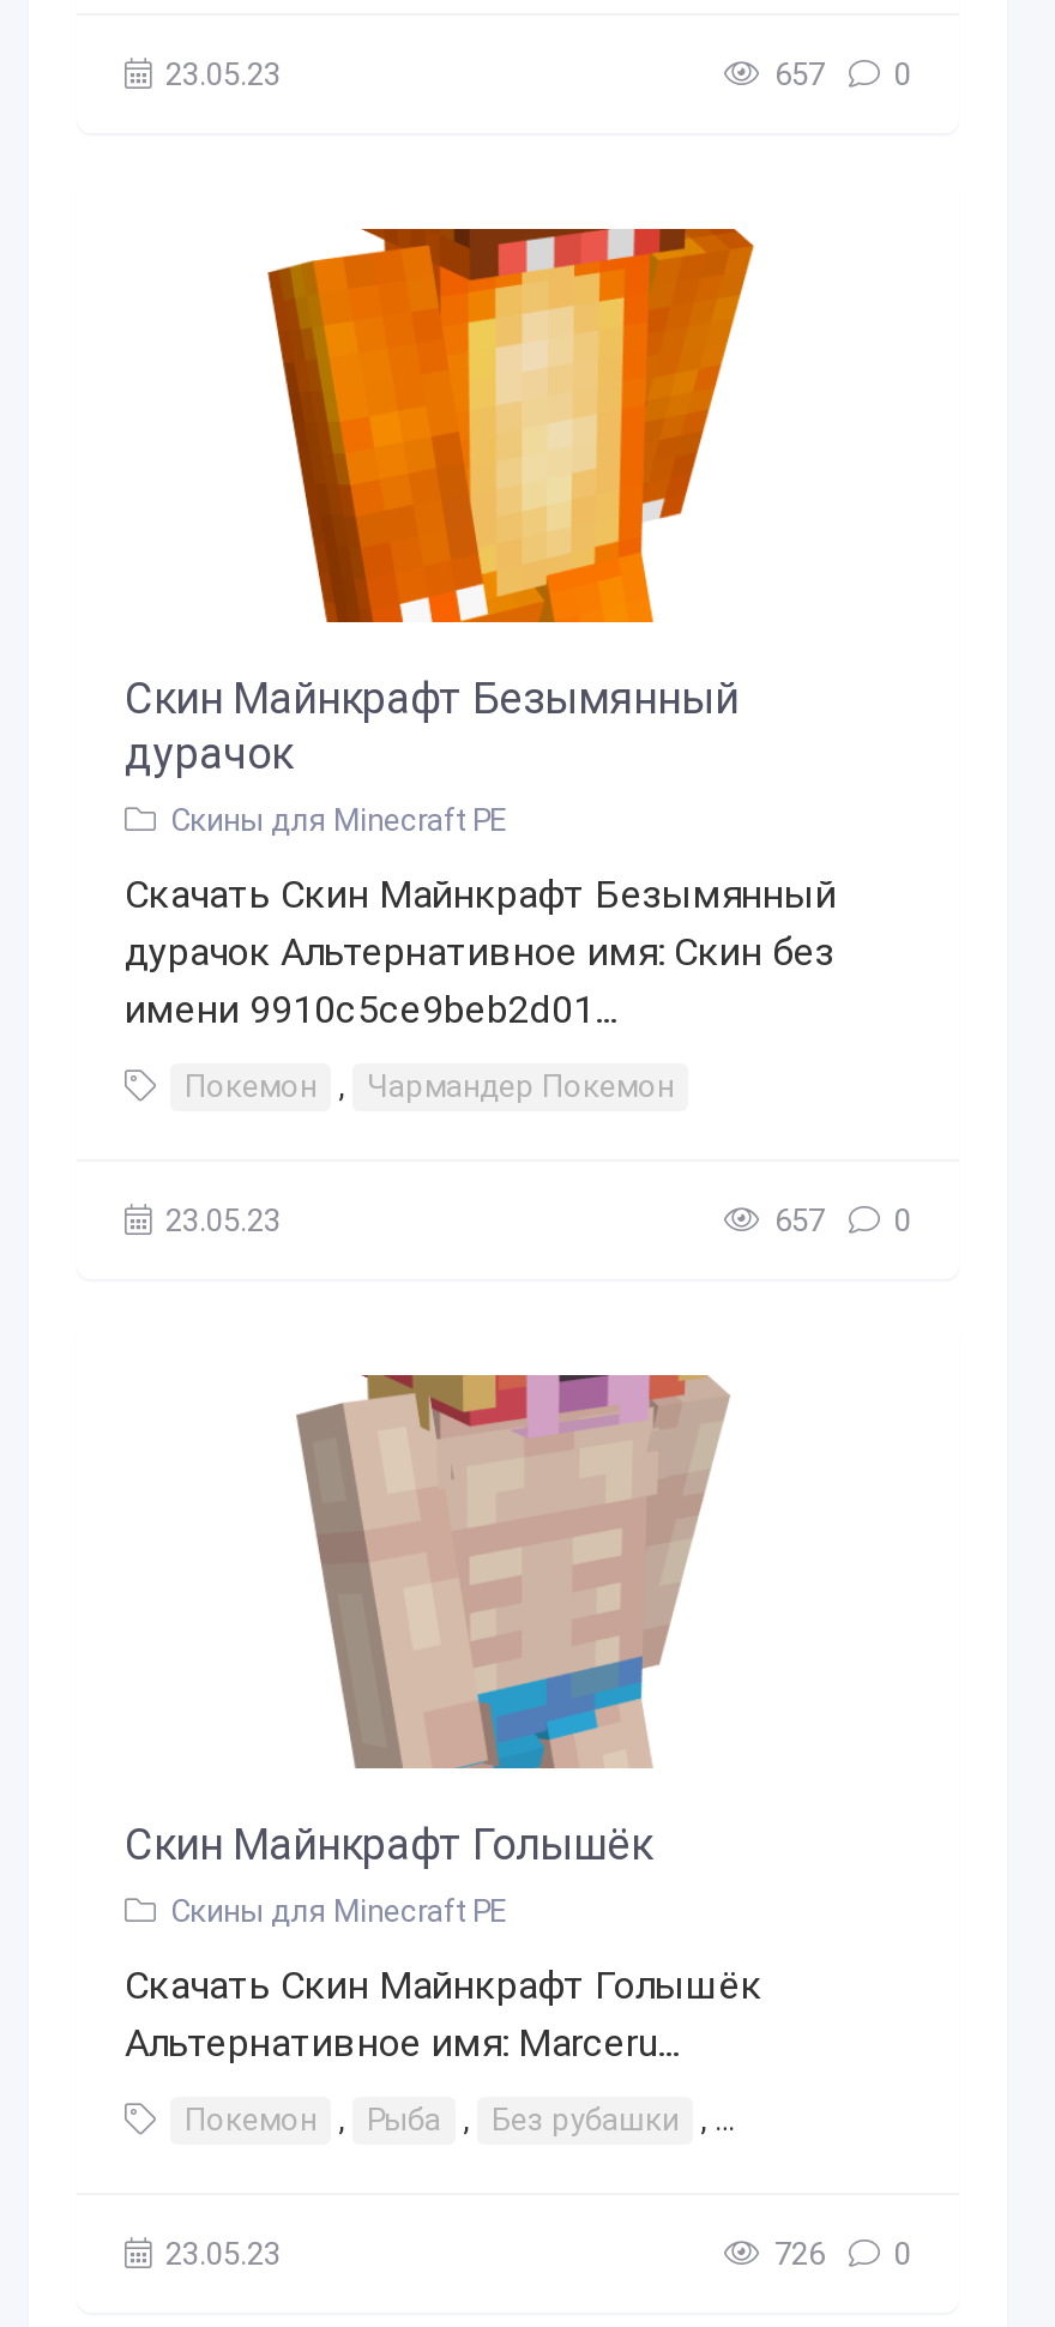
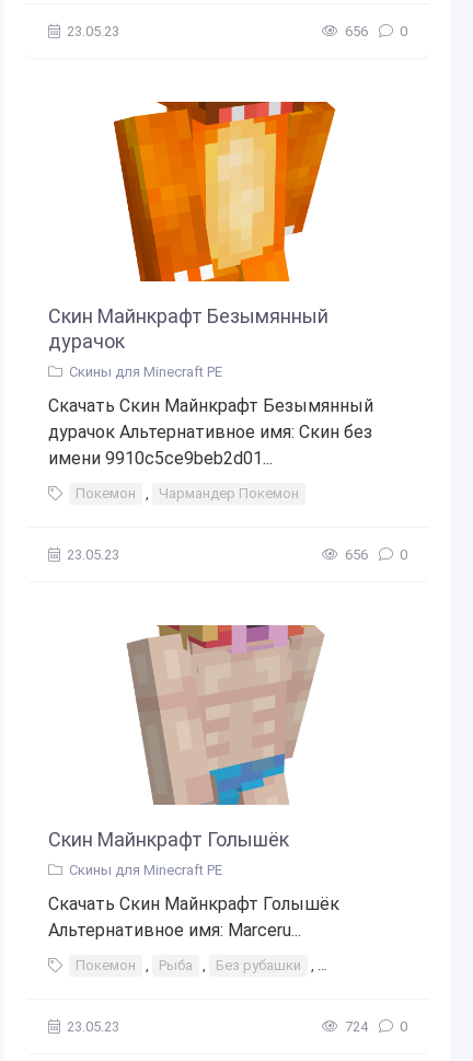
- 657 0
+ 656 0

- 657 0
+ 656 0

- 726 0
+ 724 0
